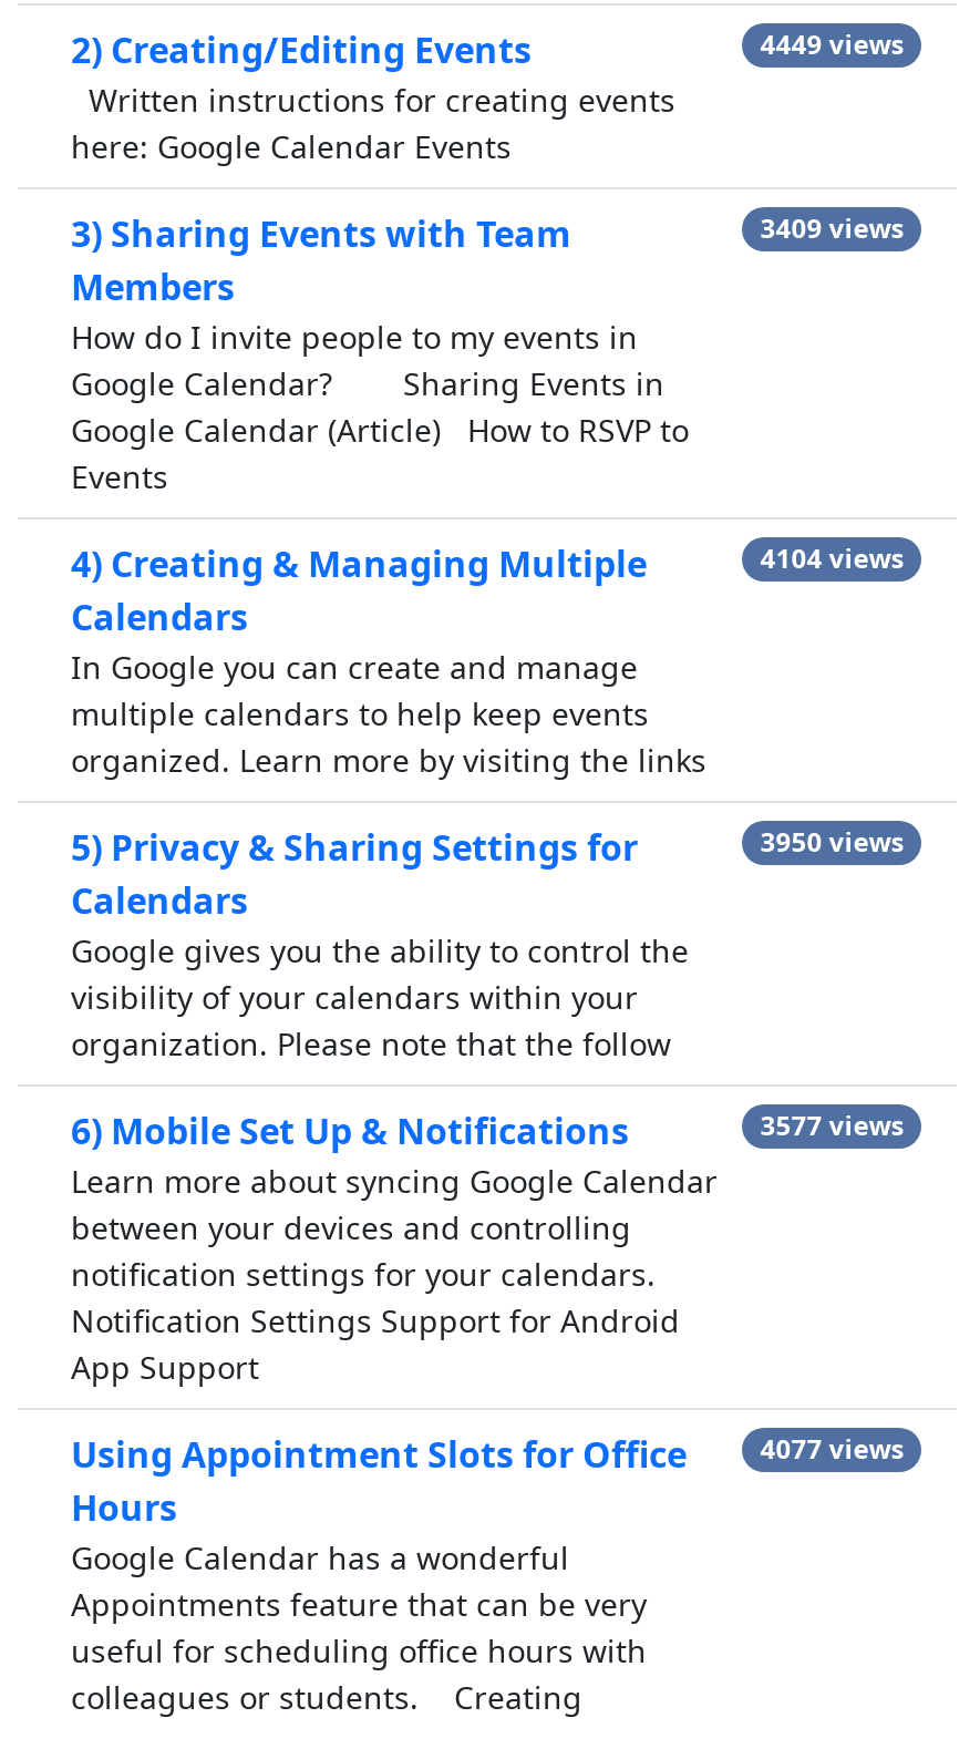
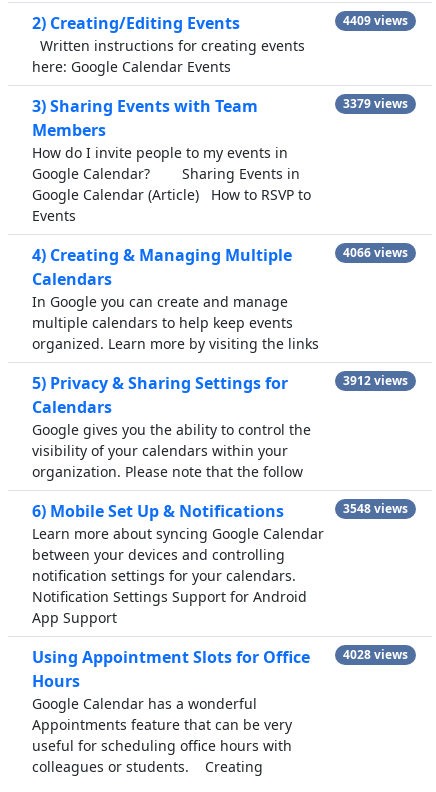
- 4449 views
+ 4409 views

- 3409 views
+ 3379 views

- 4104 views
+ 4066 views

- 3950 views
+ 3912 views

- 3577 views
+ 3548 views

- Using Appointment Slots for Office 4077 views
+ Using Appointment Slots for Office 4028 views
